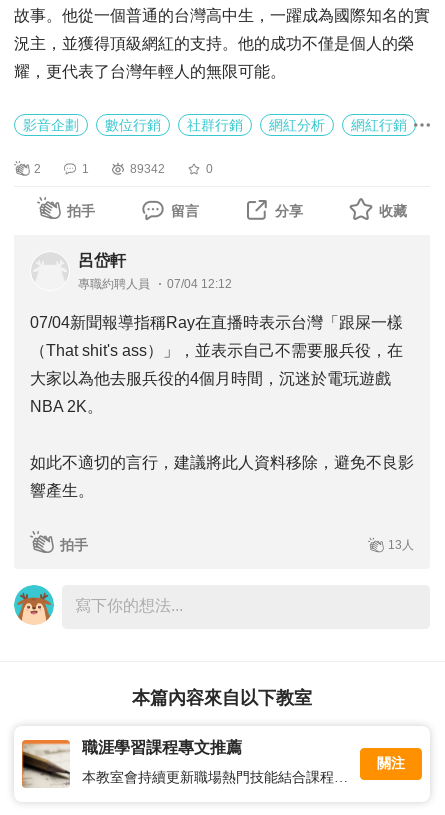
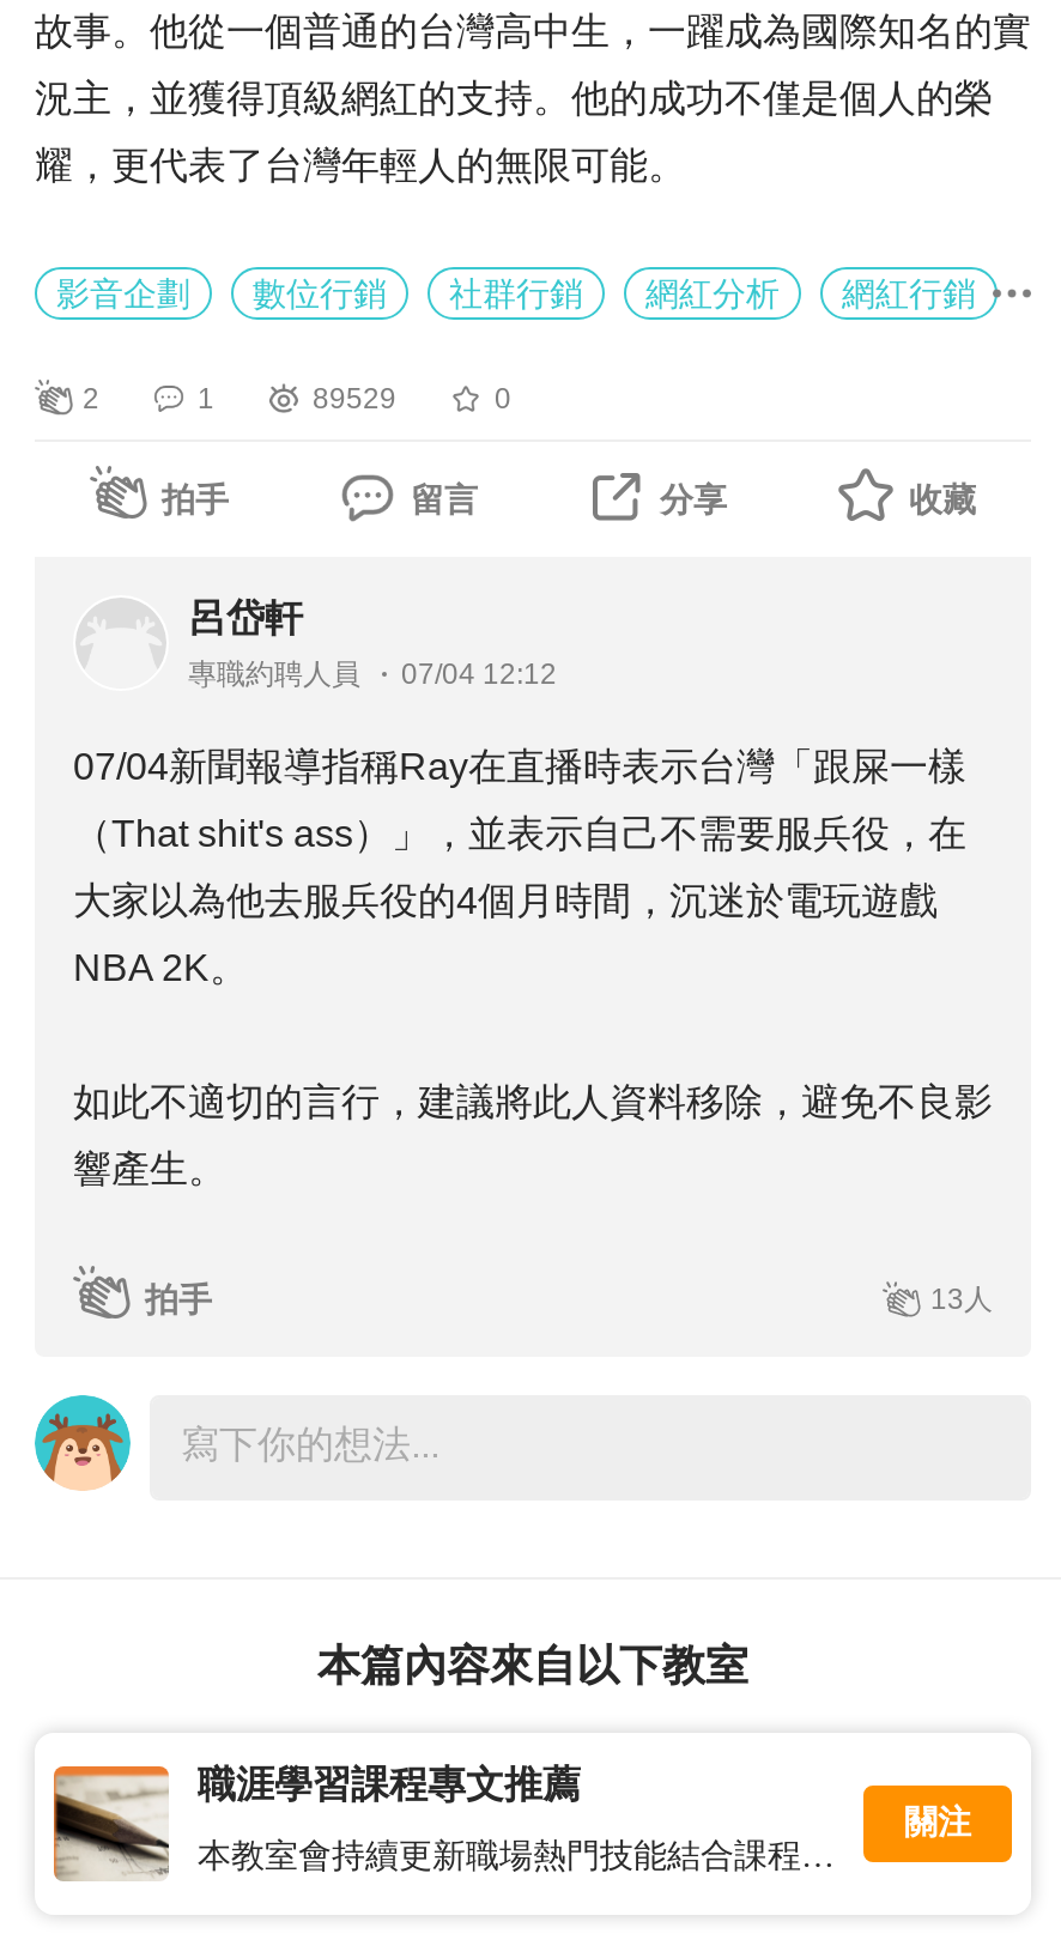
- 89342
+ 89529
